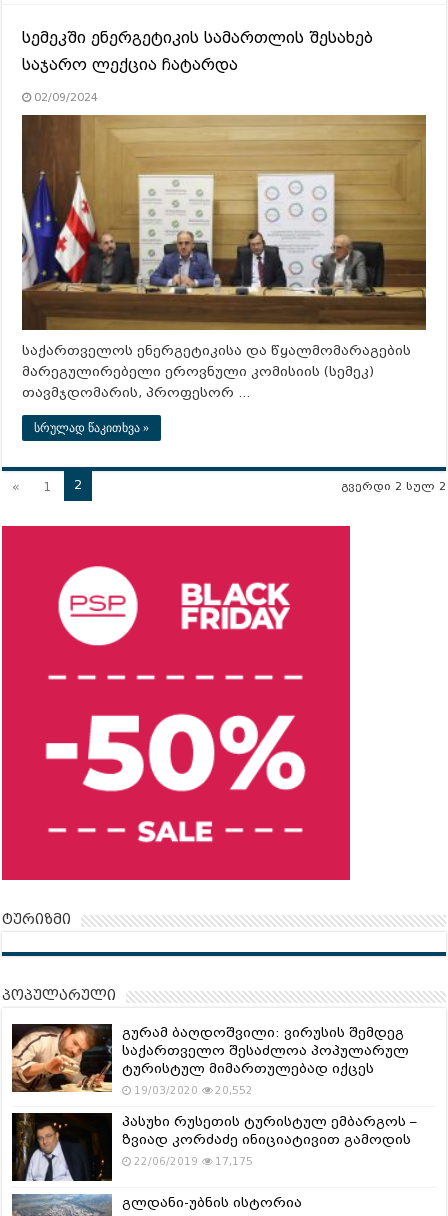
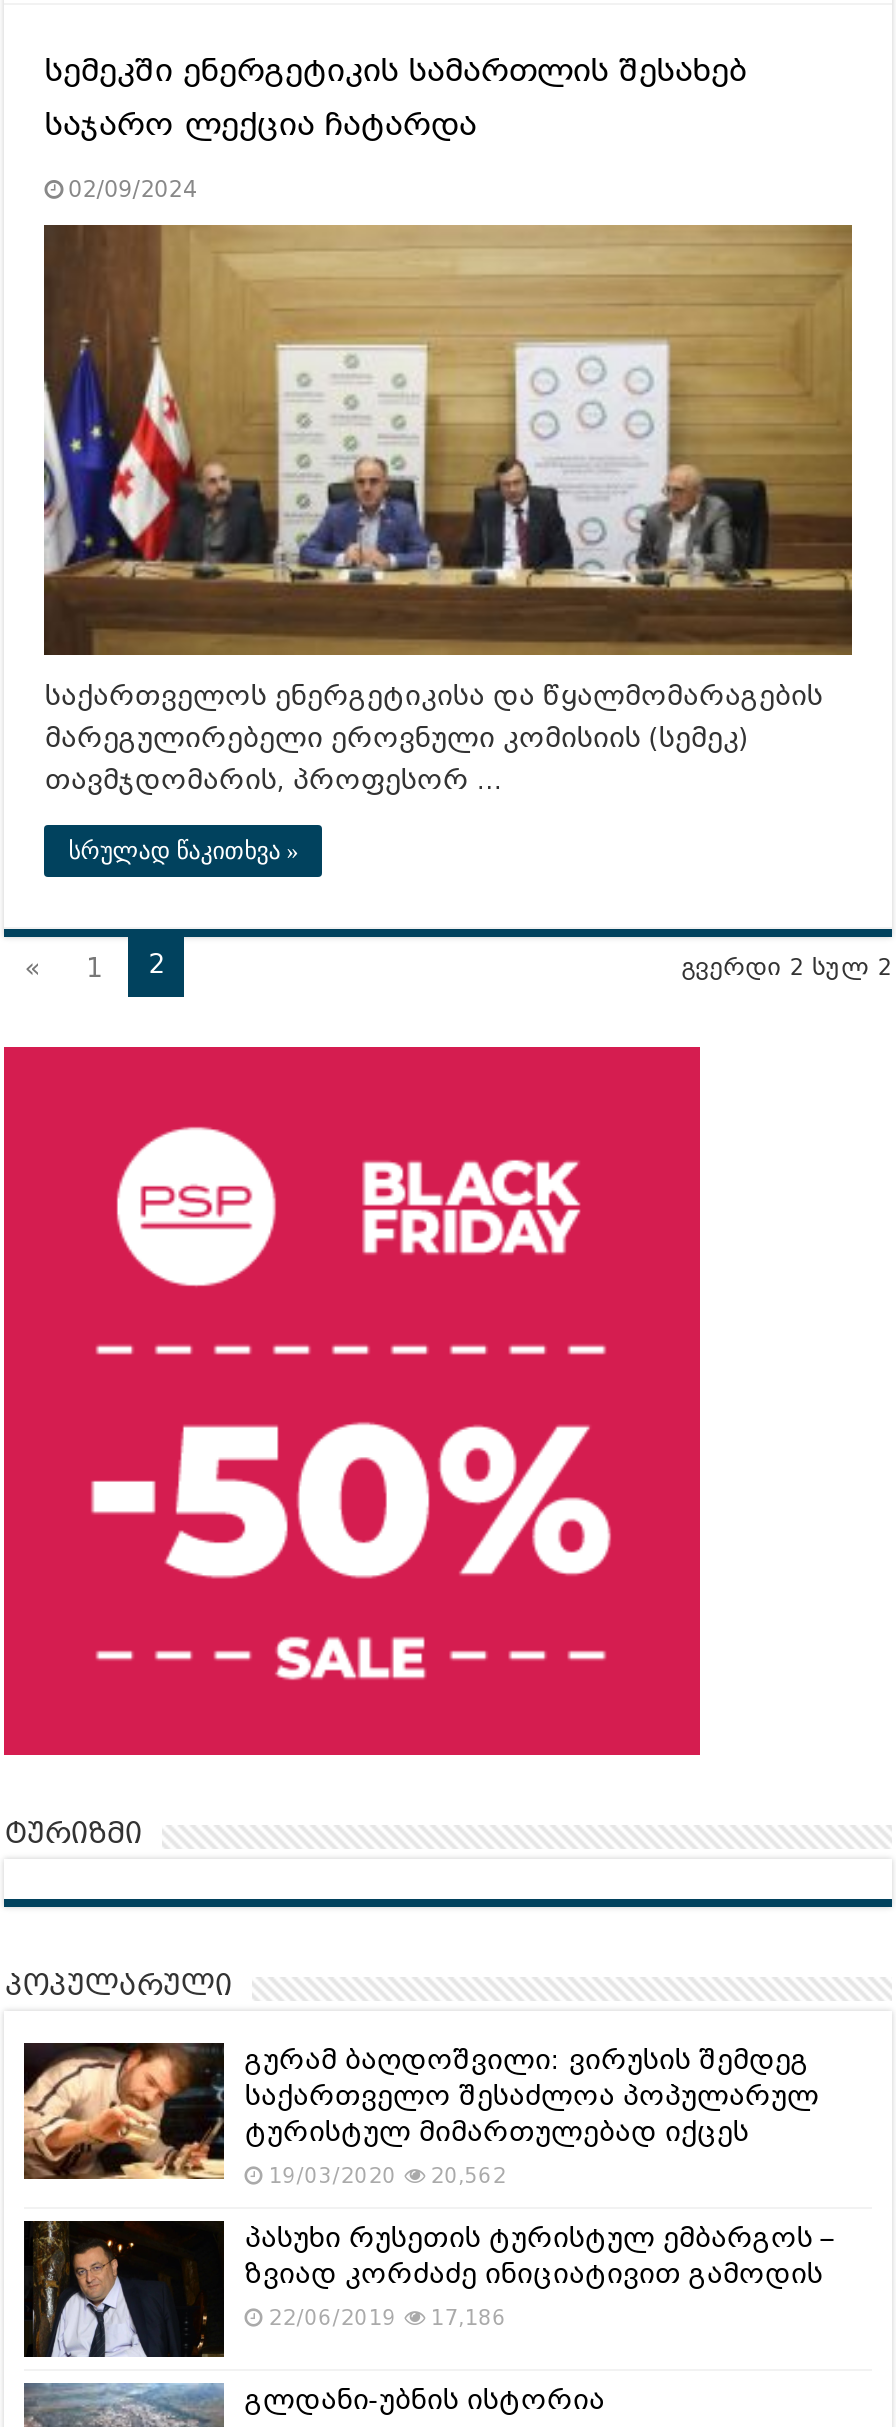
- 19/03/2020 20,552
+ 19/03/2020 20,562

- 22/06/2019 17,175
+ 22/06/2019 17,186
